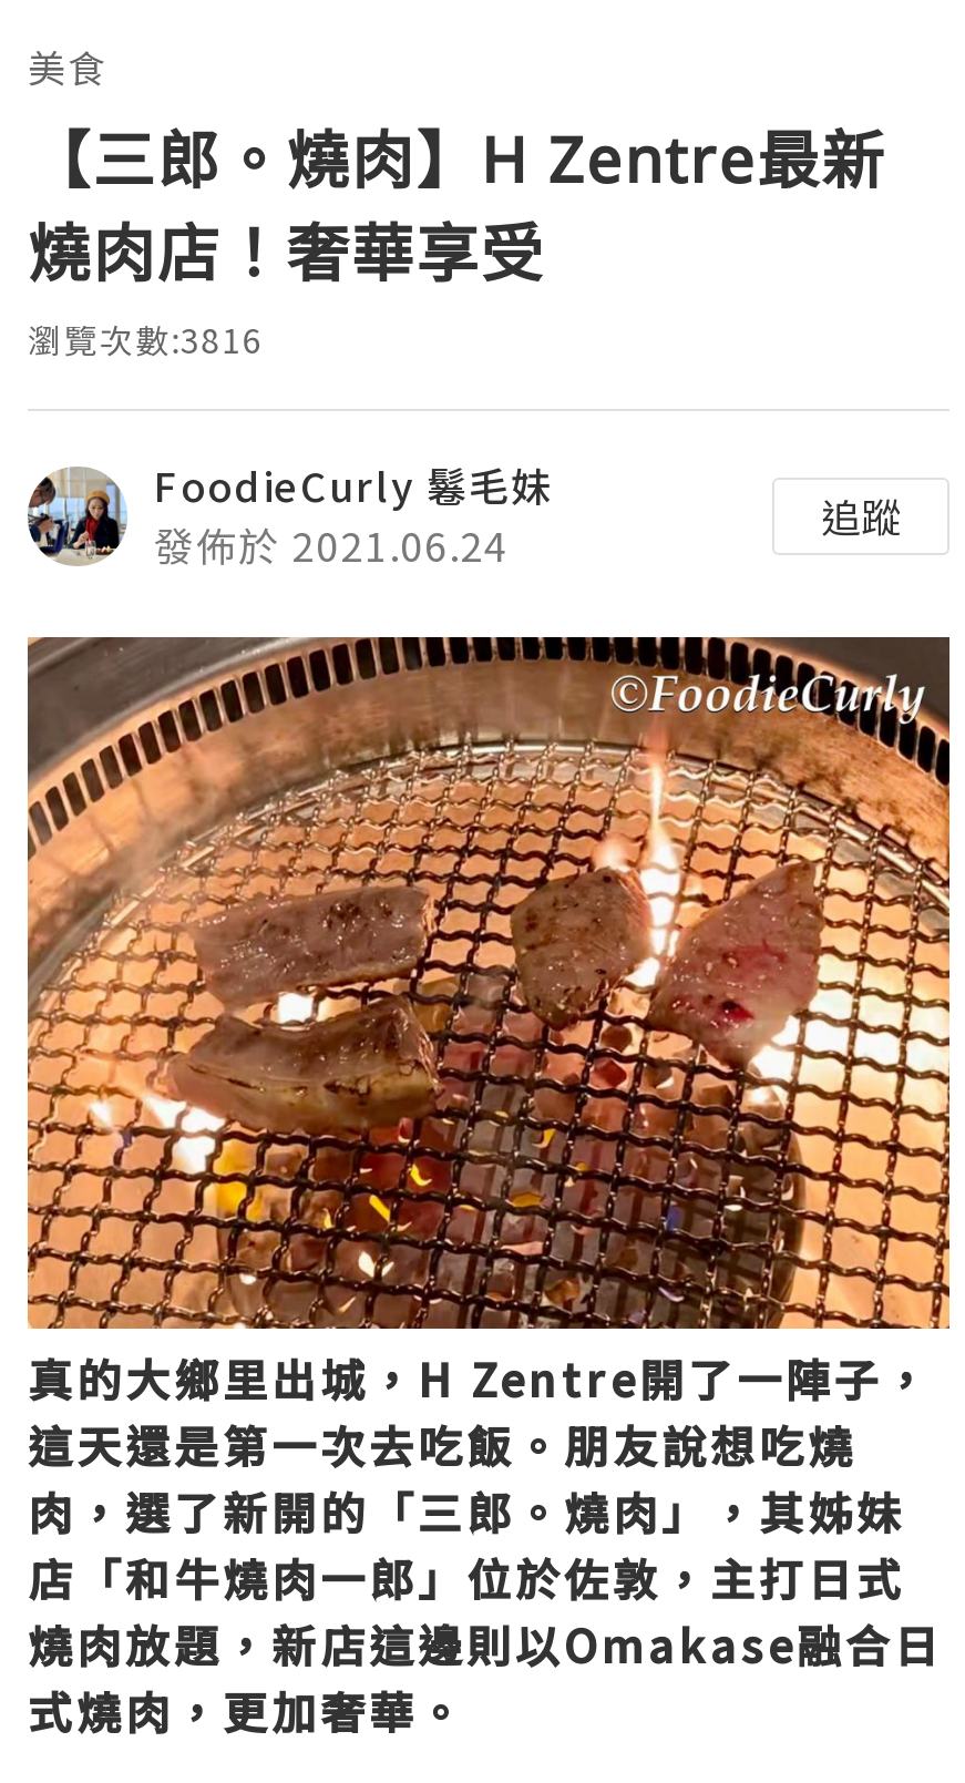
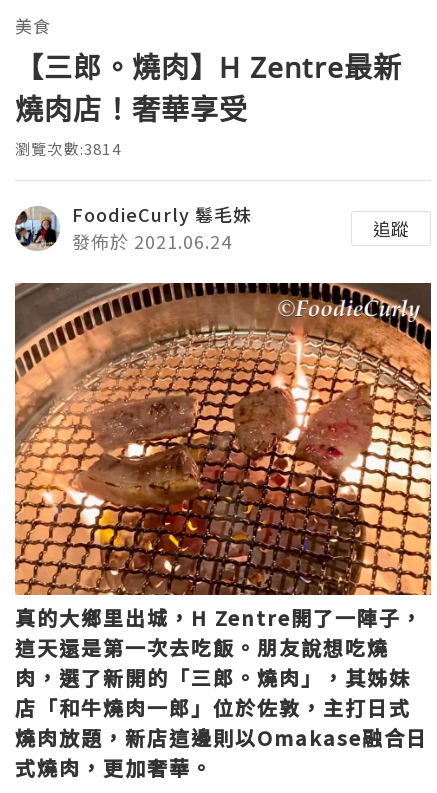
- 瀏覽次數:3816
+ 瀏覽次數:3814
